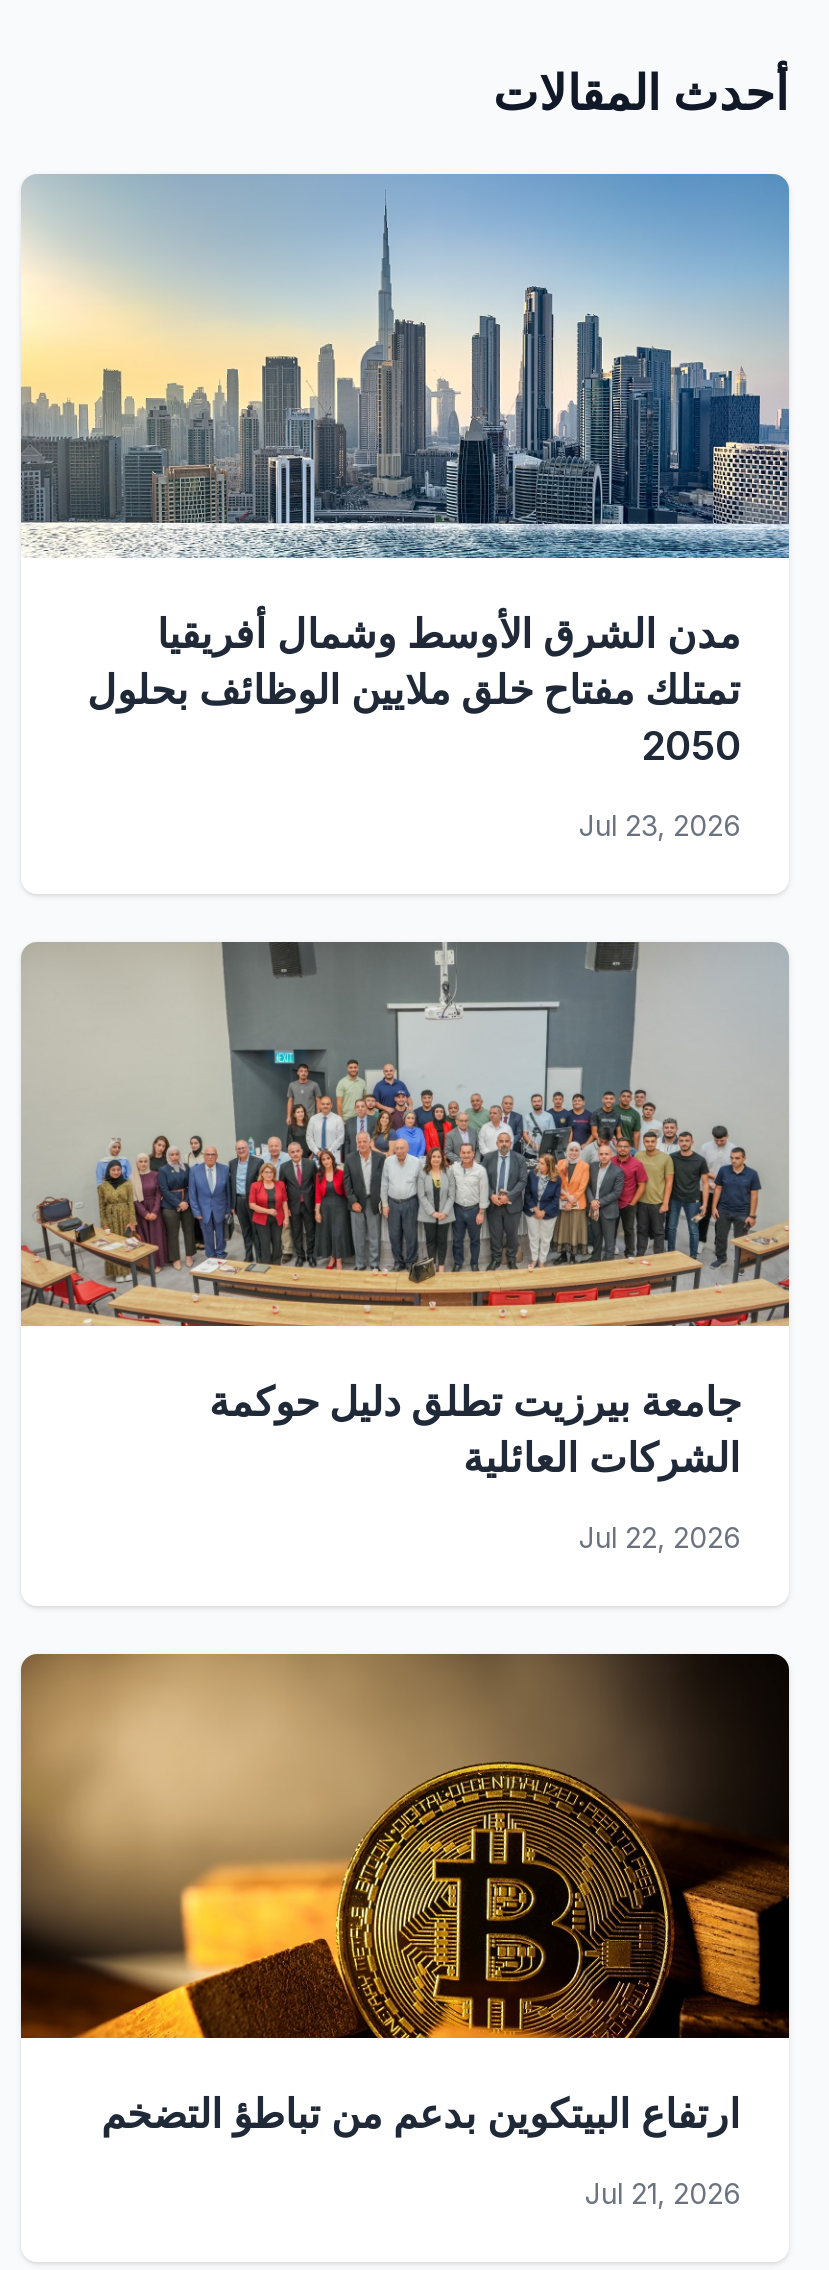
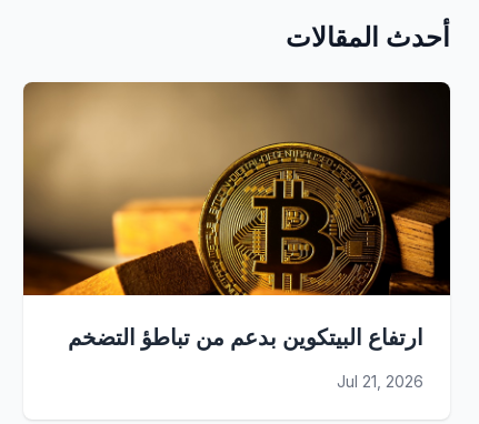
- [image]
- مدن الشرق الأوسط وشمال أفريقيا
- تمتلك مفتاح خلق ملايين الوظائف بحلول
- 2050
- Jul 23, 2026

- [image]
- جامعة بيرزيت تطلق دليل حوكمة
- الشركات العائلية
- Jul 22, 2026
